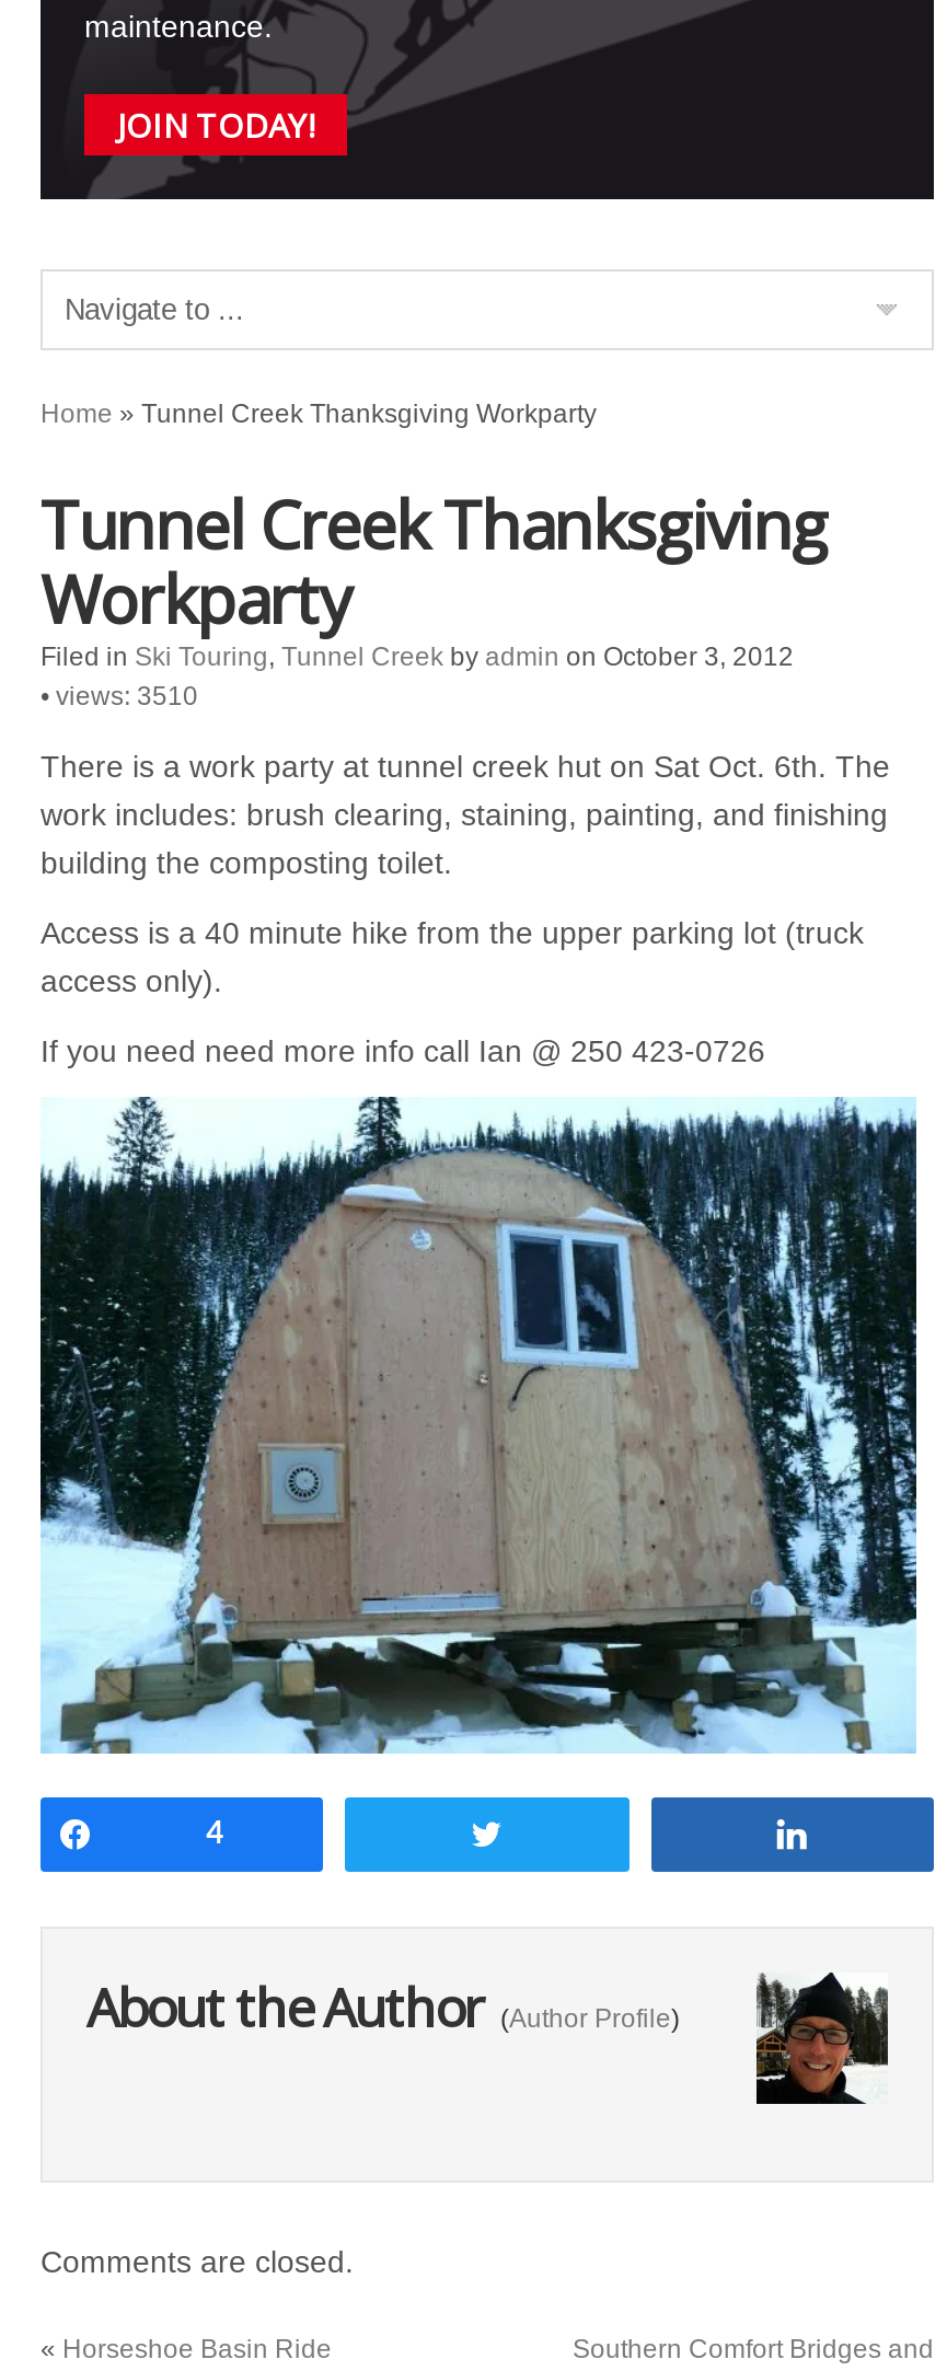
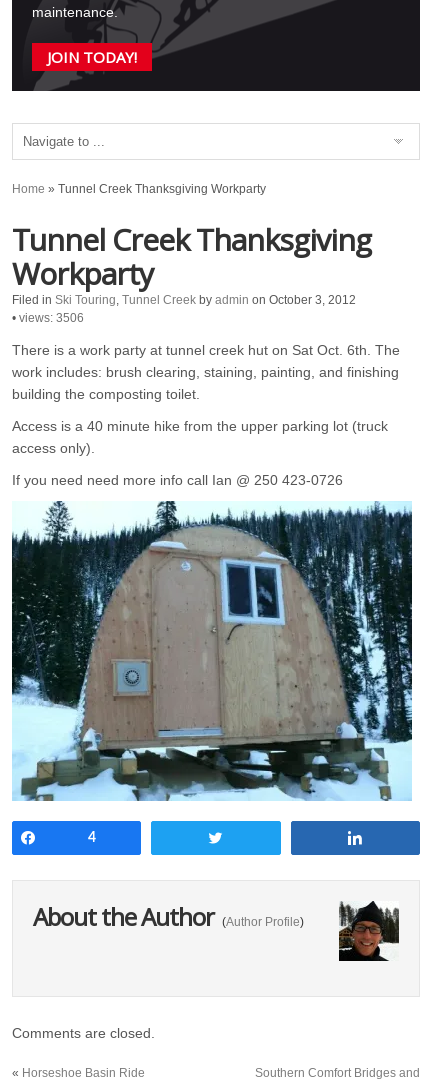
- • views: 3510
+ • views: 3506
